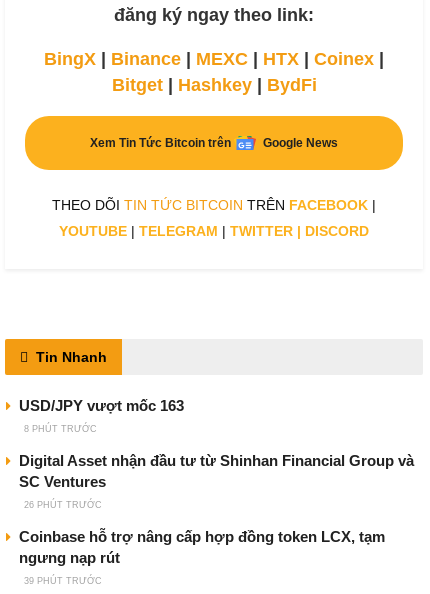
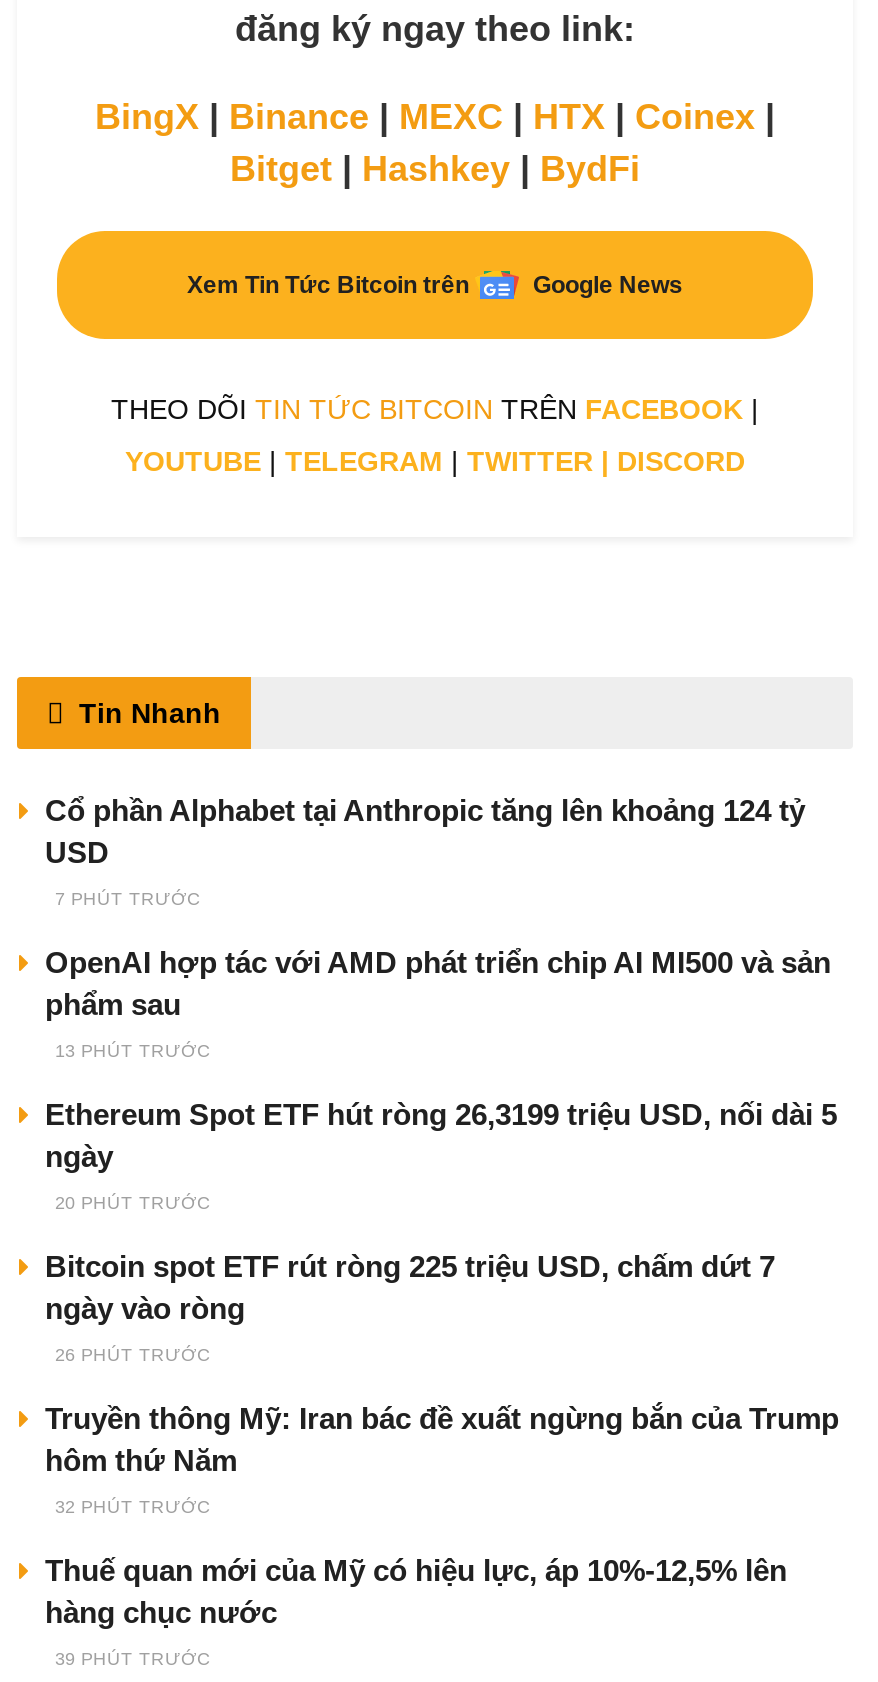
- USD/JPY vượt mốc 163
- 8 PHÚT TRƯỚC
- Digital Asset nhận đầu tư từ Shinhan Financial Group và
- SC Ventures
+ Cổ phần Alphabet tại Anthropic tăng lên khoảng 124 tỷ
+ USD
+ 7 PHÚT TRƯỚC
+ OpenAI hợp tác với AMD phát triển chip AI MI500 và sản
+ phẩm sau
+ 13 PHÚT TRƯỚC
+ Ethereum Spot ETF hút ròng 26,3199 triệu USD, nối dài 5
+ ngày
+ 20 PHÚT TRƯỚC
+ Bitcoin spot ETF rút ròng 225 triệu USD, chấm dứt 7
+ ngày vào ròng

- Coinbase hỗ trợ nâng cấp hợp đồng token LCX, tạm
- ngưng nạp rút
+ Truyền thông Mỹ: Iran bác đề xuất ngừng bắn của Trump
+ hôm thứ Năm
+ 32 PHÚT TRƯỚC
+ Thuế quan mới của Mỹ có hiệu lực, áp 10%-12,5% lên
+ hàng chục nước
